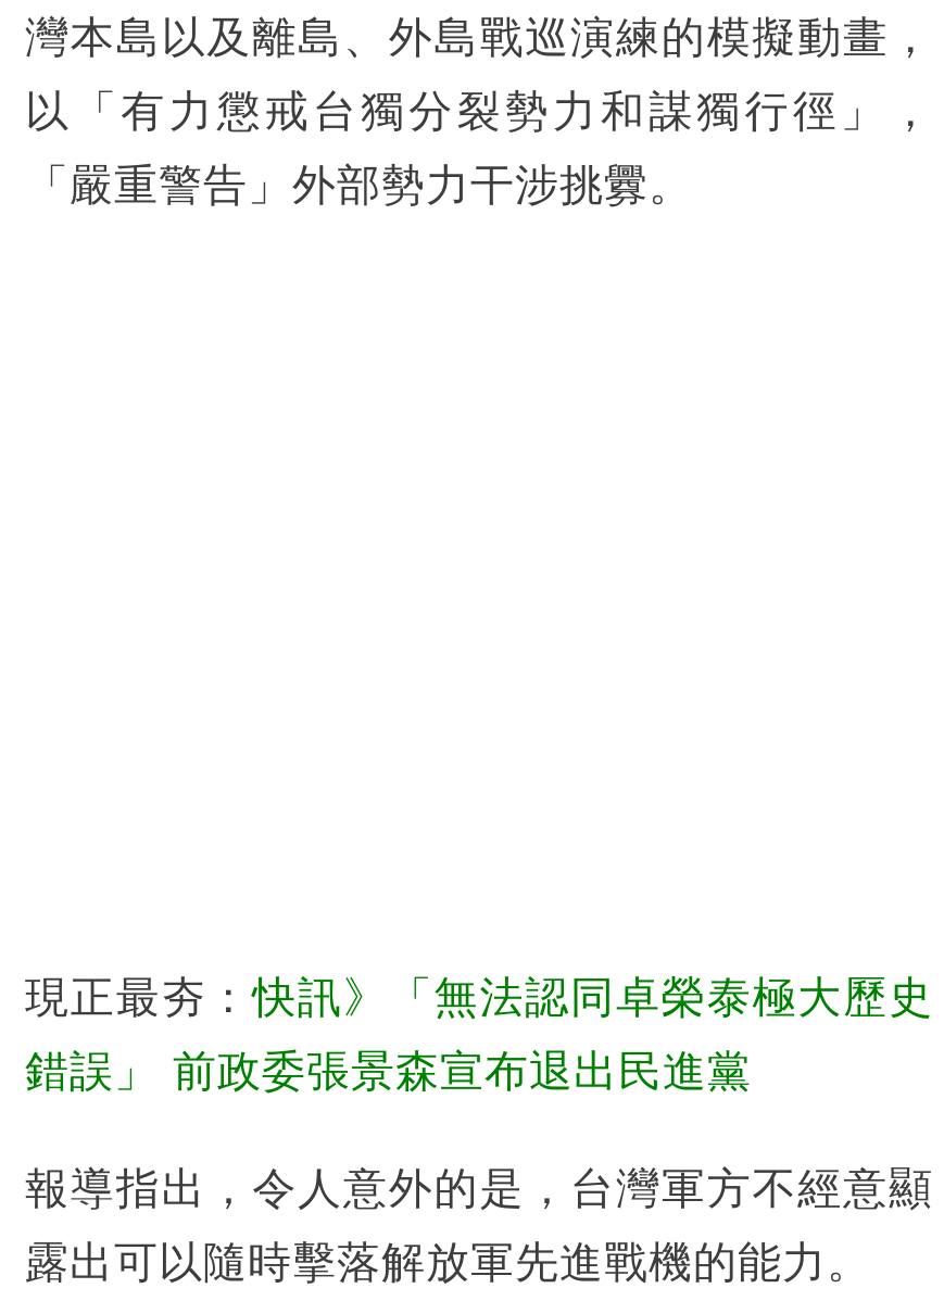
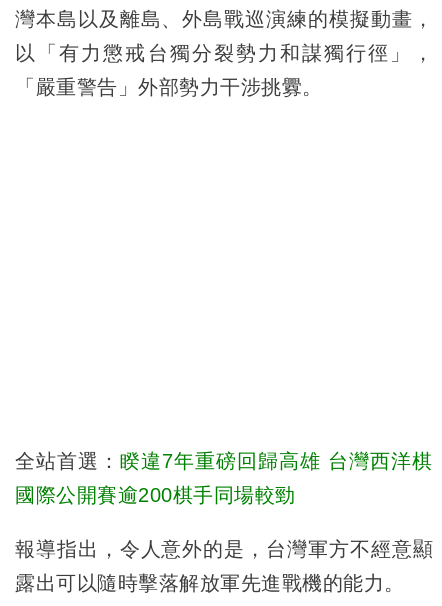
- 現正最夯：快訊》「無法認同卓榮泰極大歷史
+ 全站首選：睽違7年重磅回歸高雄 台灣西洋棋

- 錯誤」 前政委張景森宣布退出民進黨
+ 國際公開賽逾200棋手同場較勁
